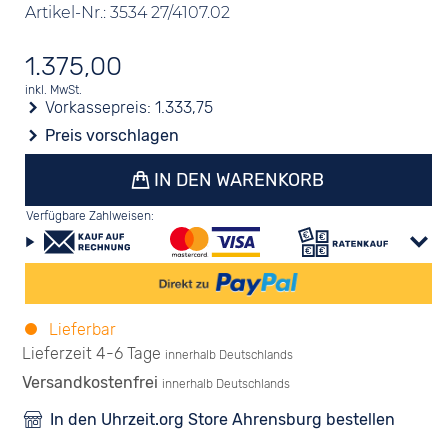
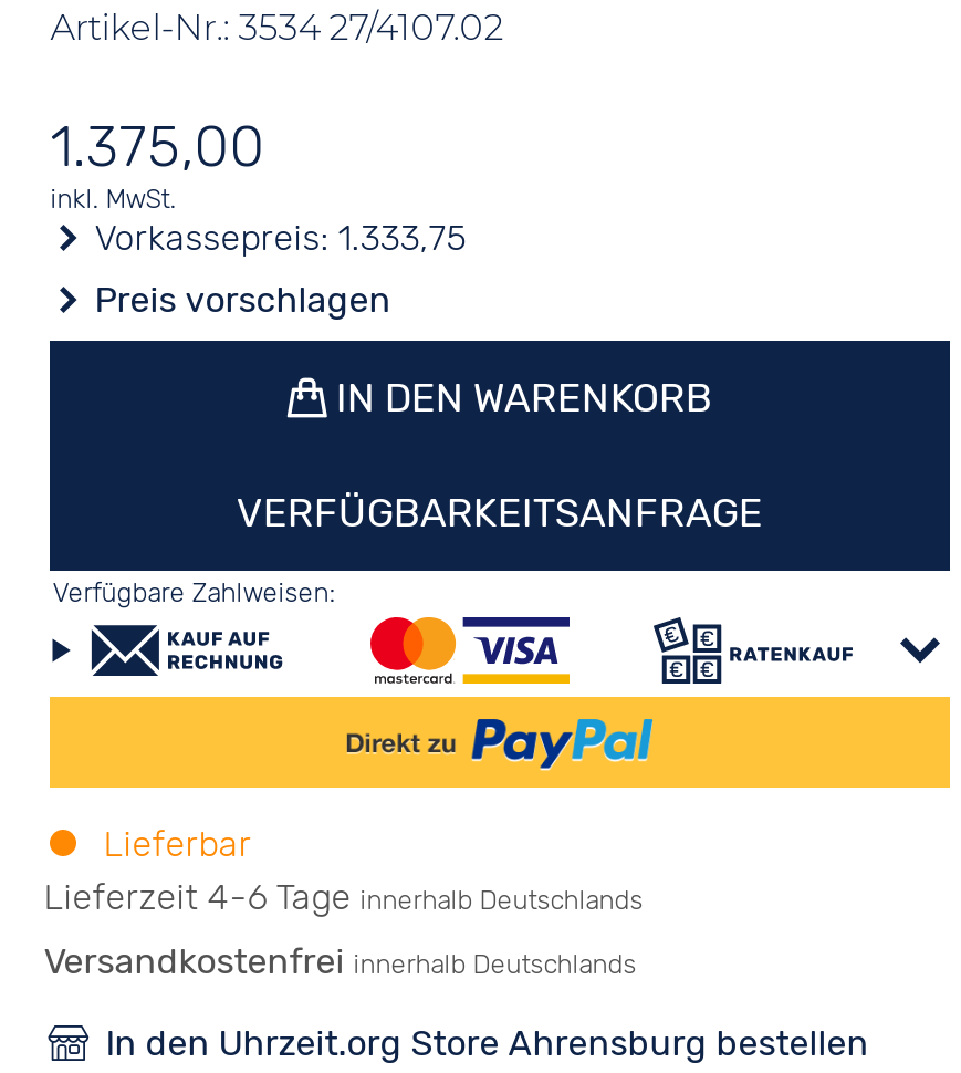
+ VERFÜGBARKEITSANFRAGE
